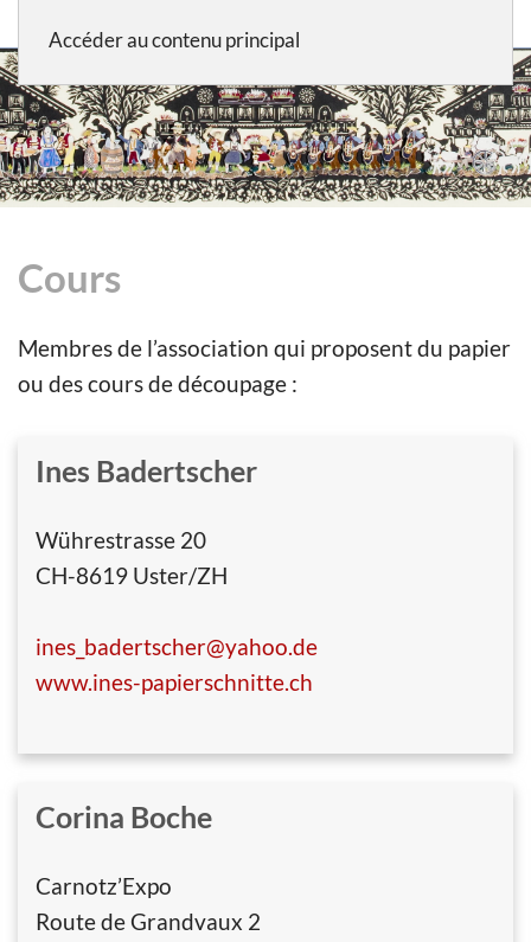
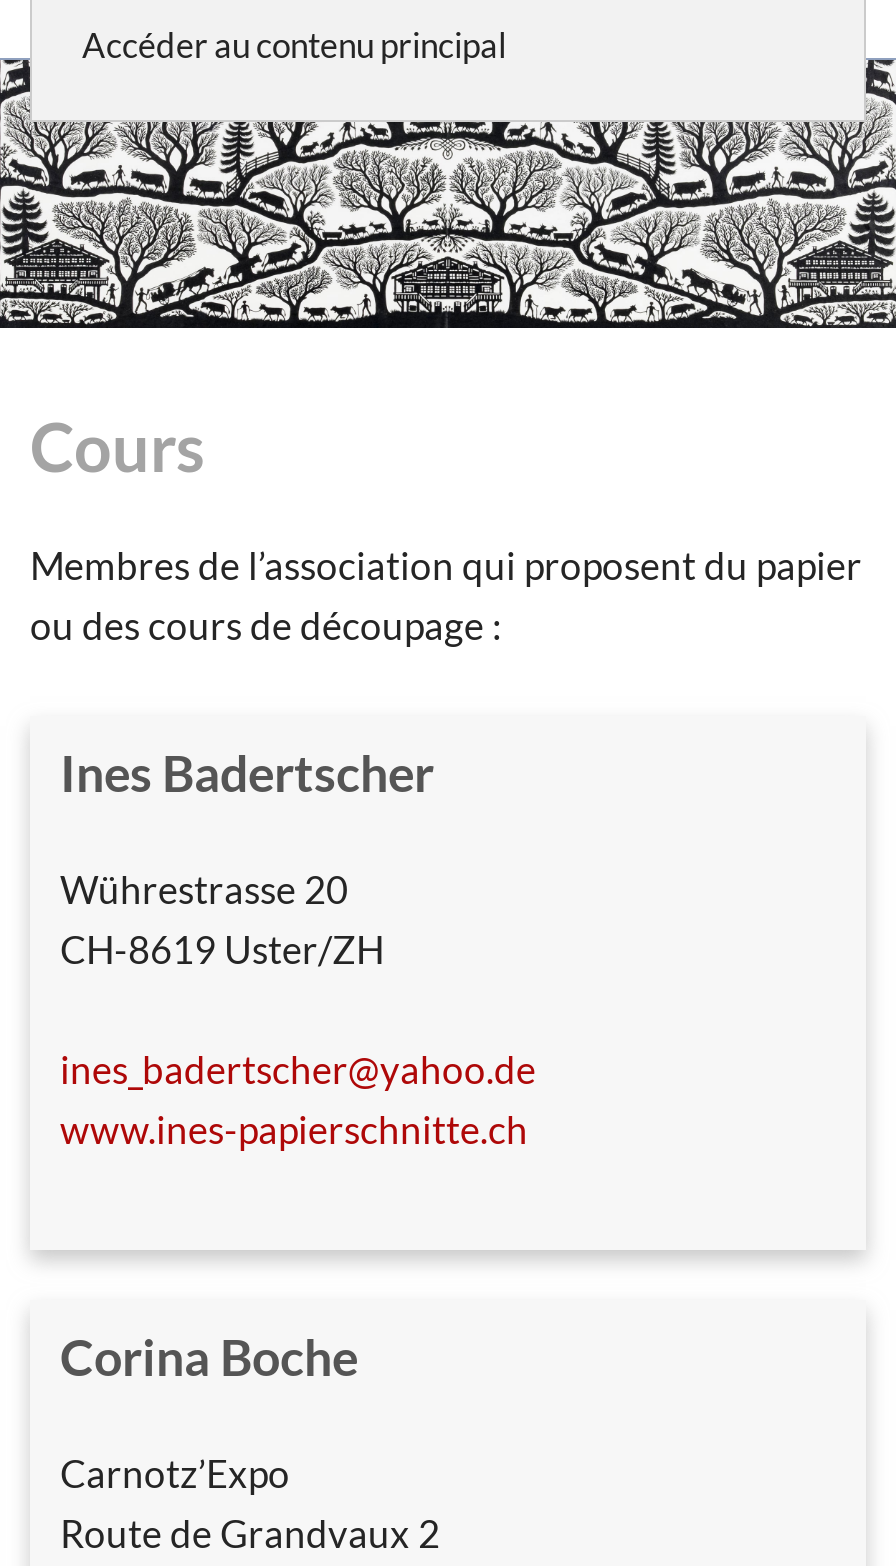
- [image]
+ [image]
